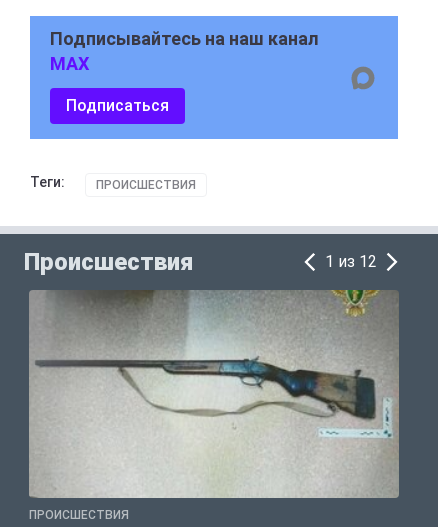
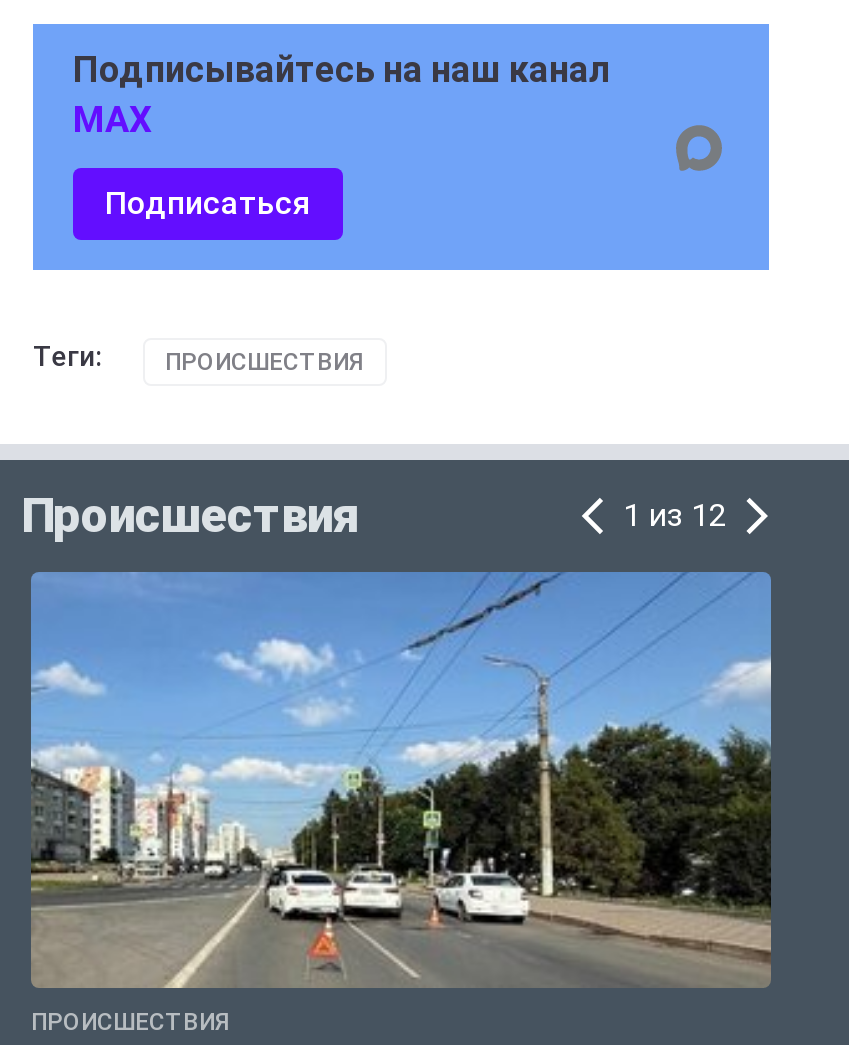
- [image]
+ [image]
